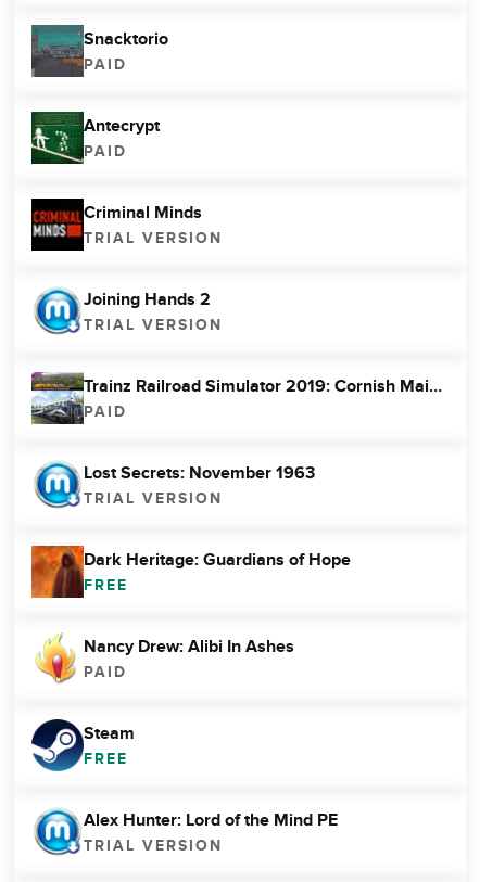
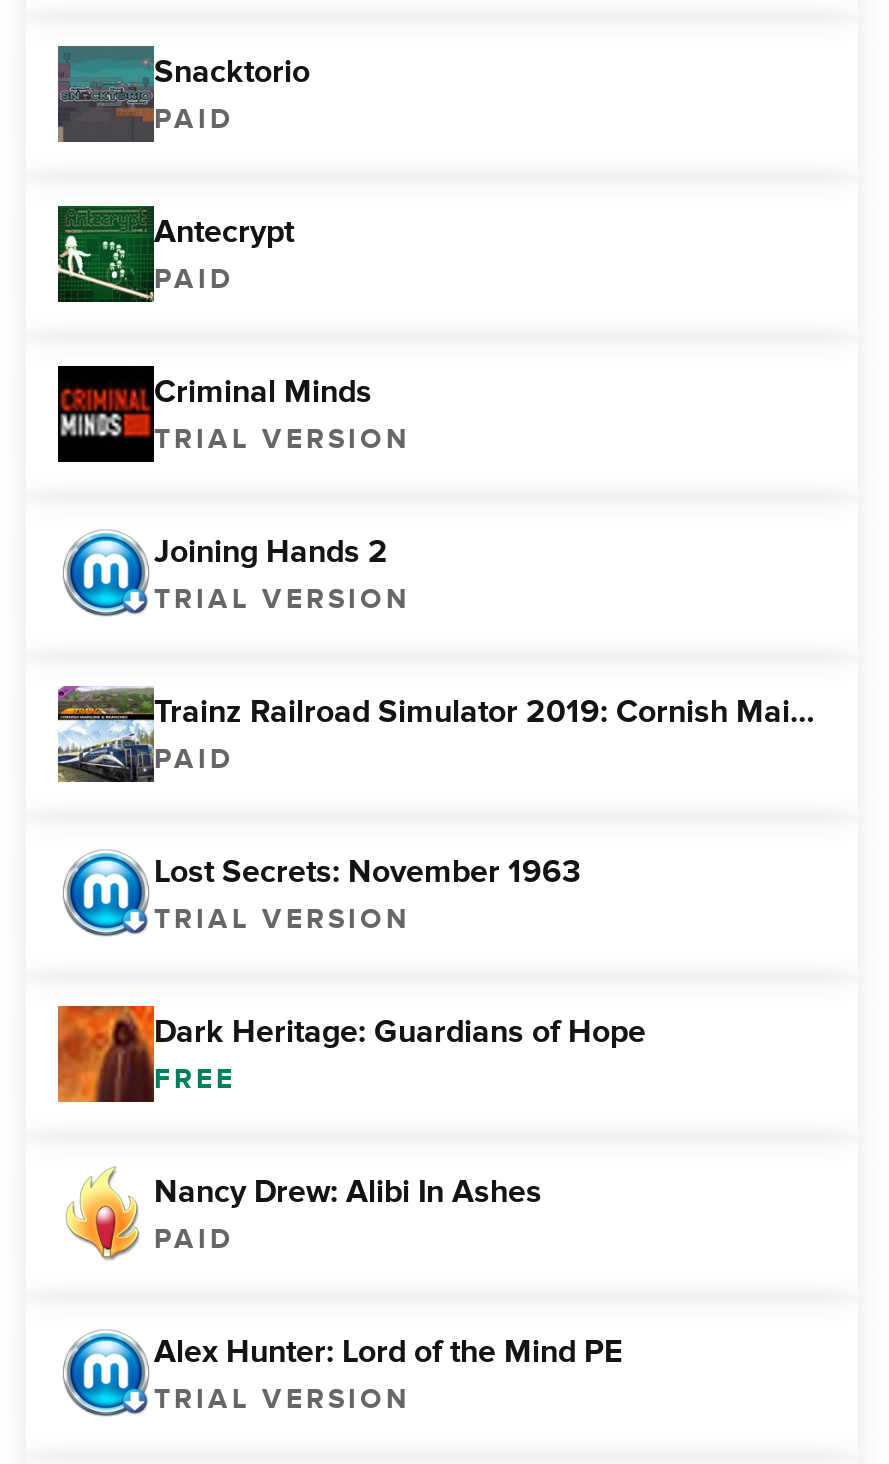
- [image]
- Steam
- FREE
